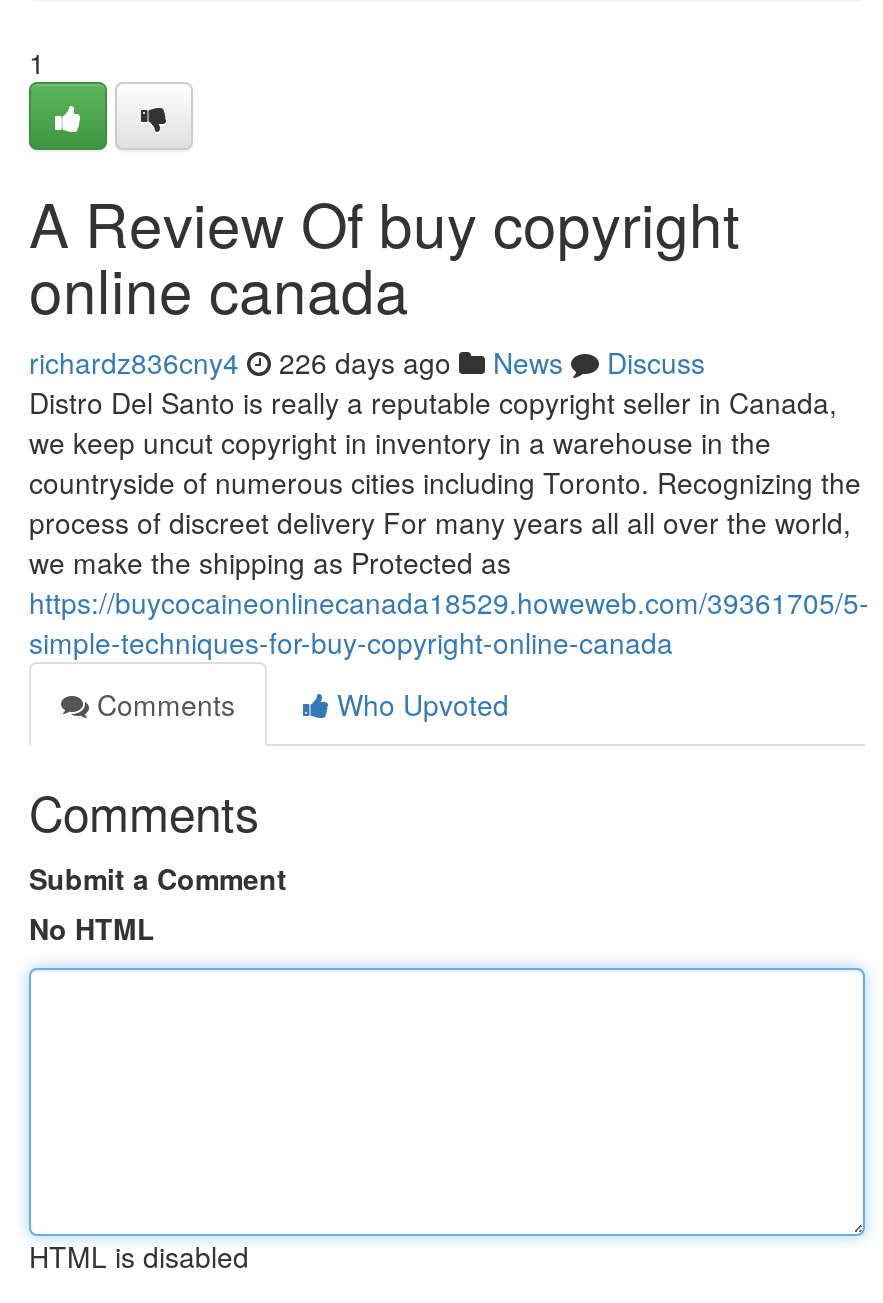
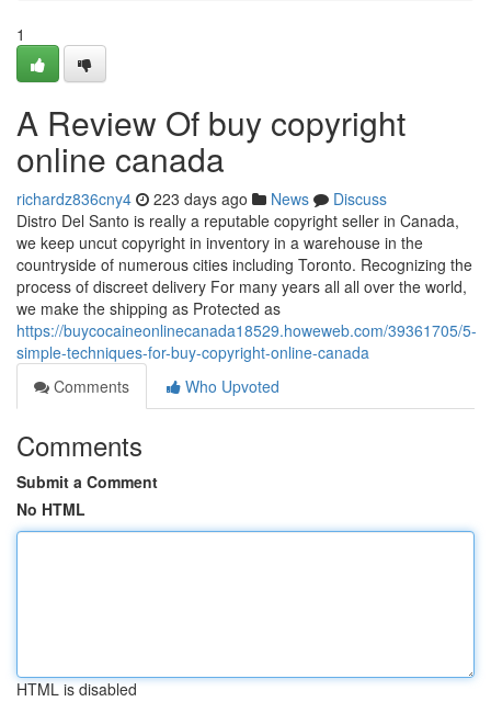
- richardz836cny4 226 days ago News Discuss
+ richardz836cny4 223 days ago News Discuss
